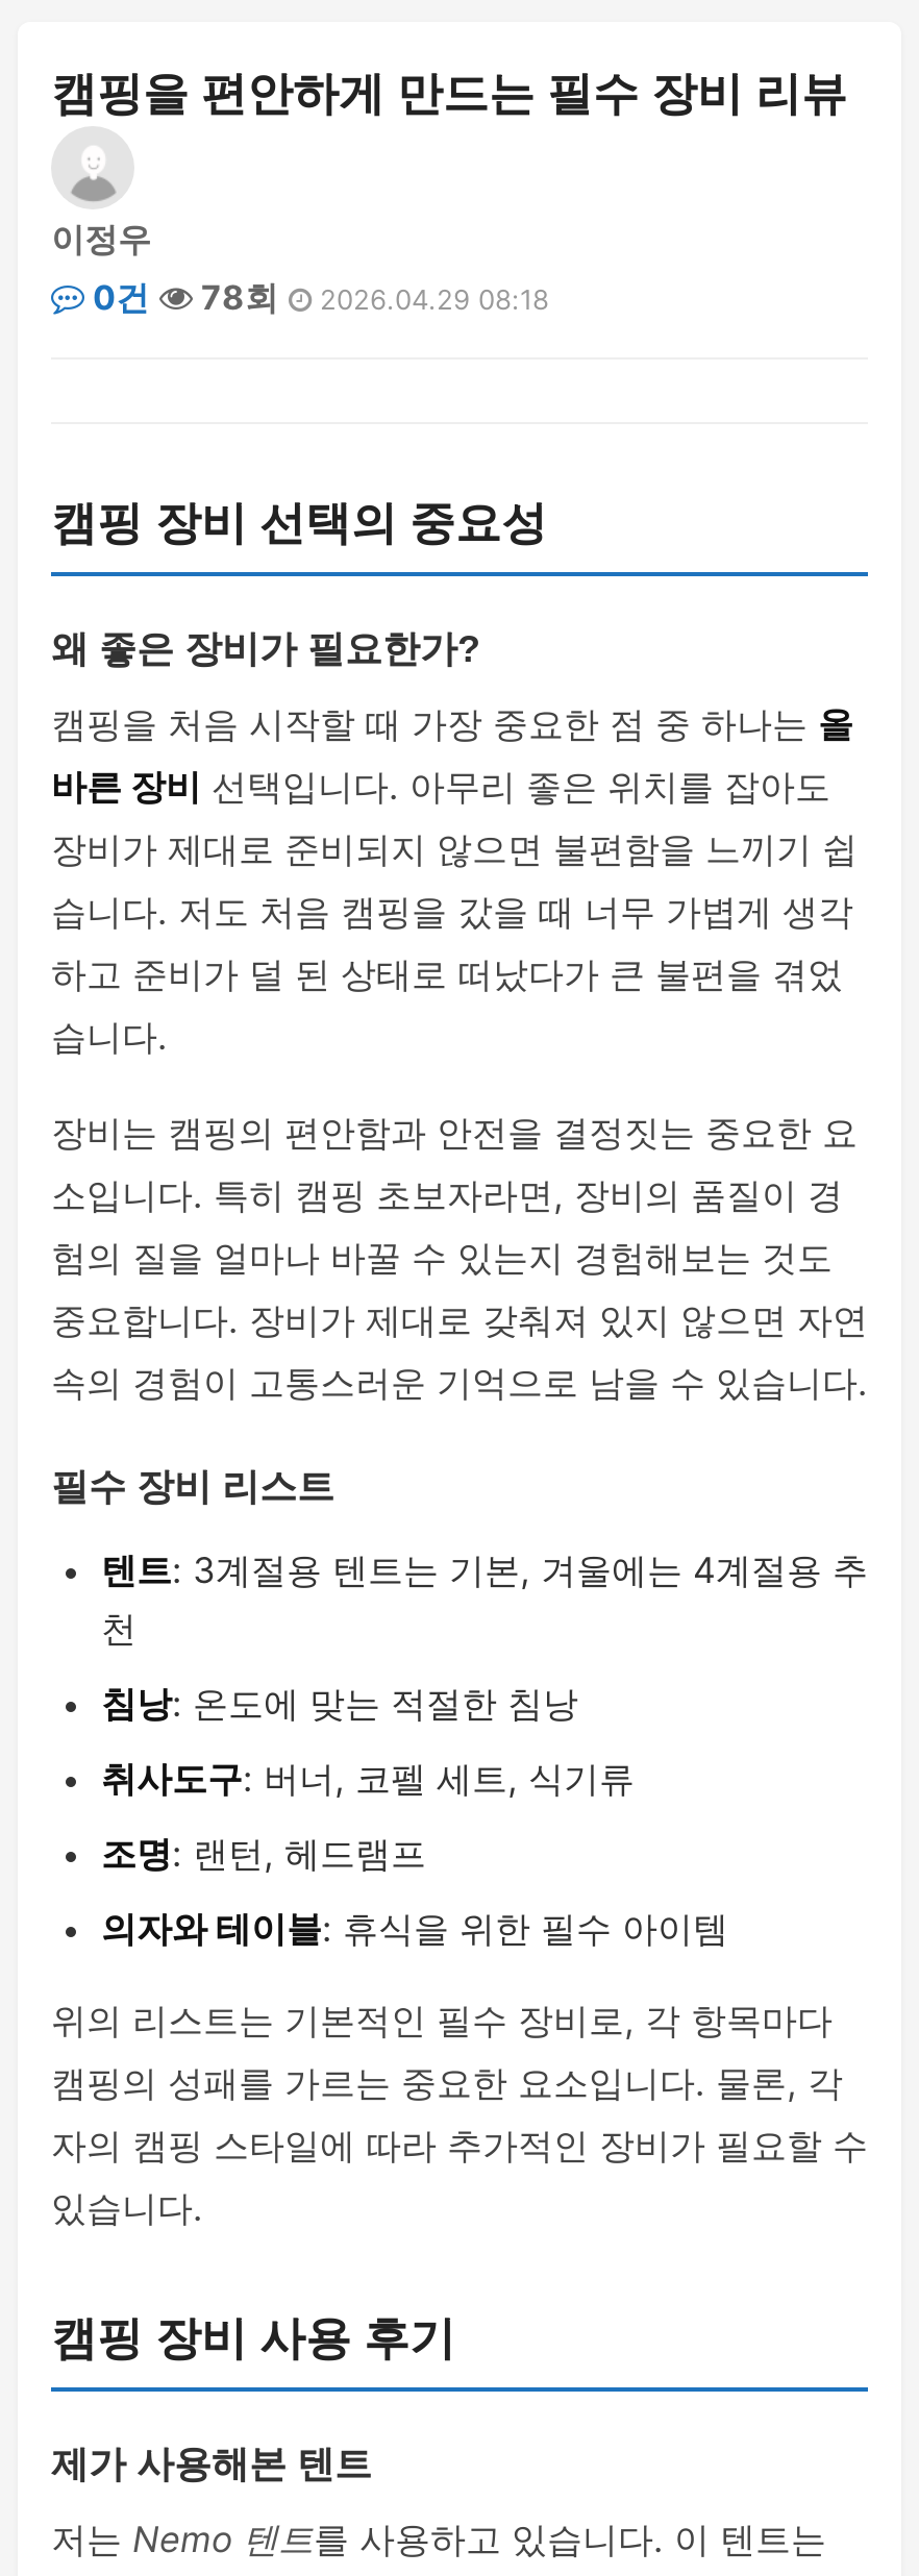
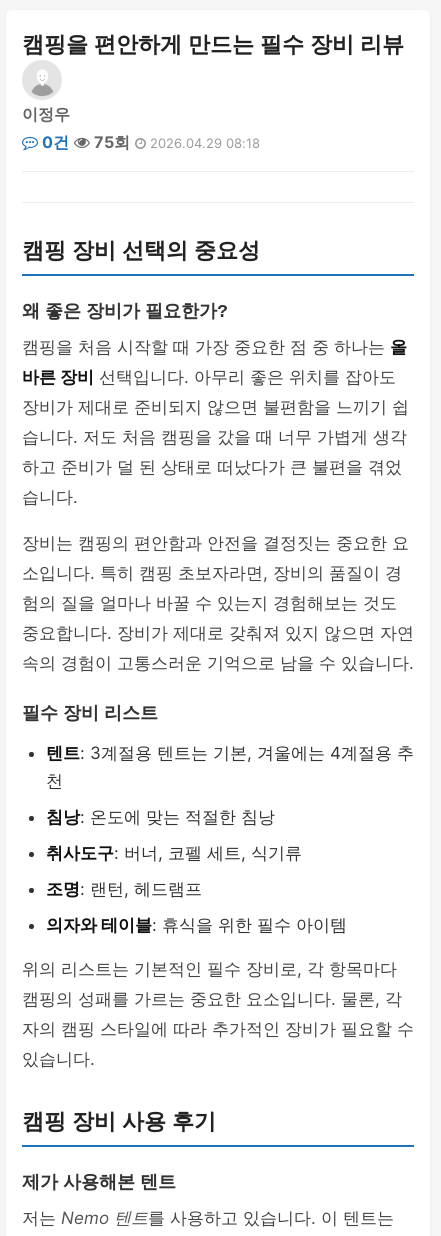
- 0건 78회 2026.04.29 08:18
+ 0건 75회 2026.04.29 08:18
